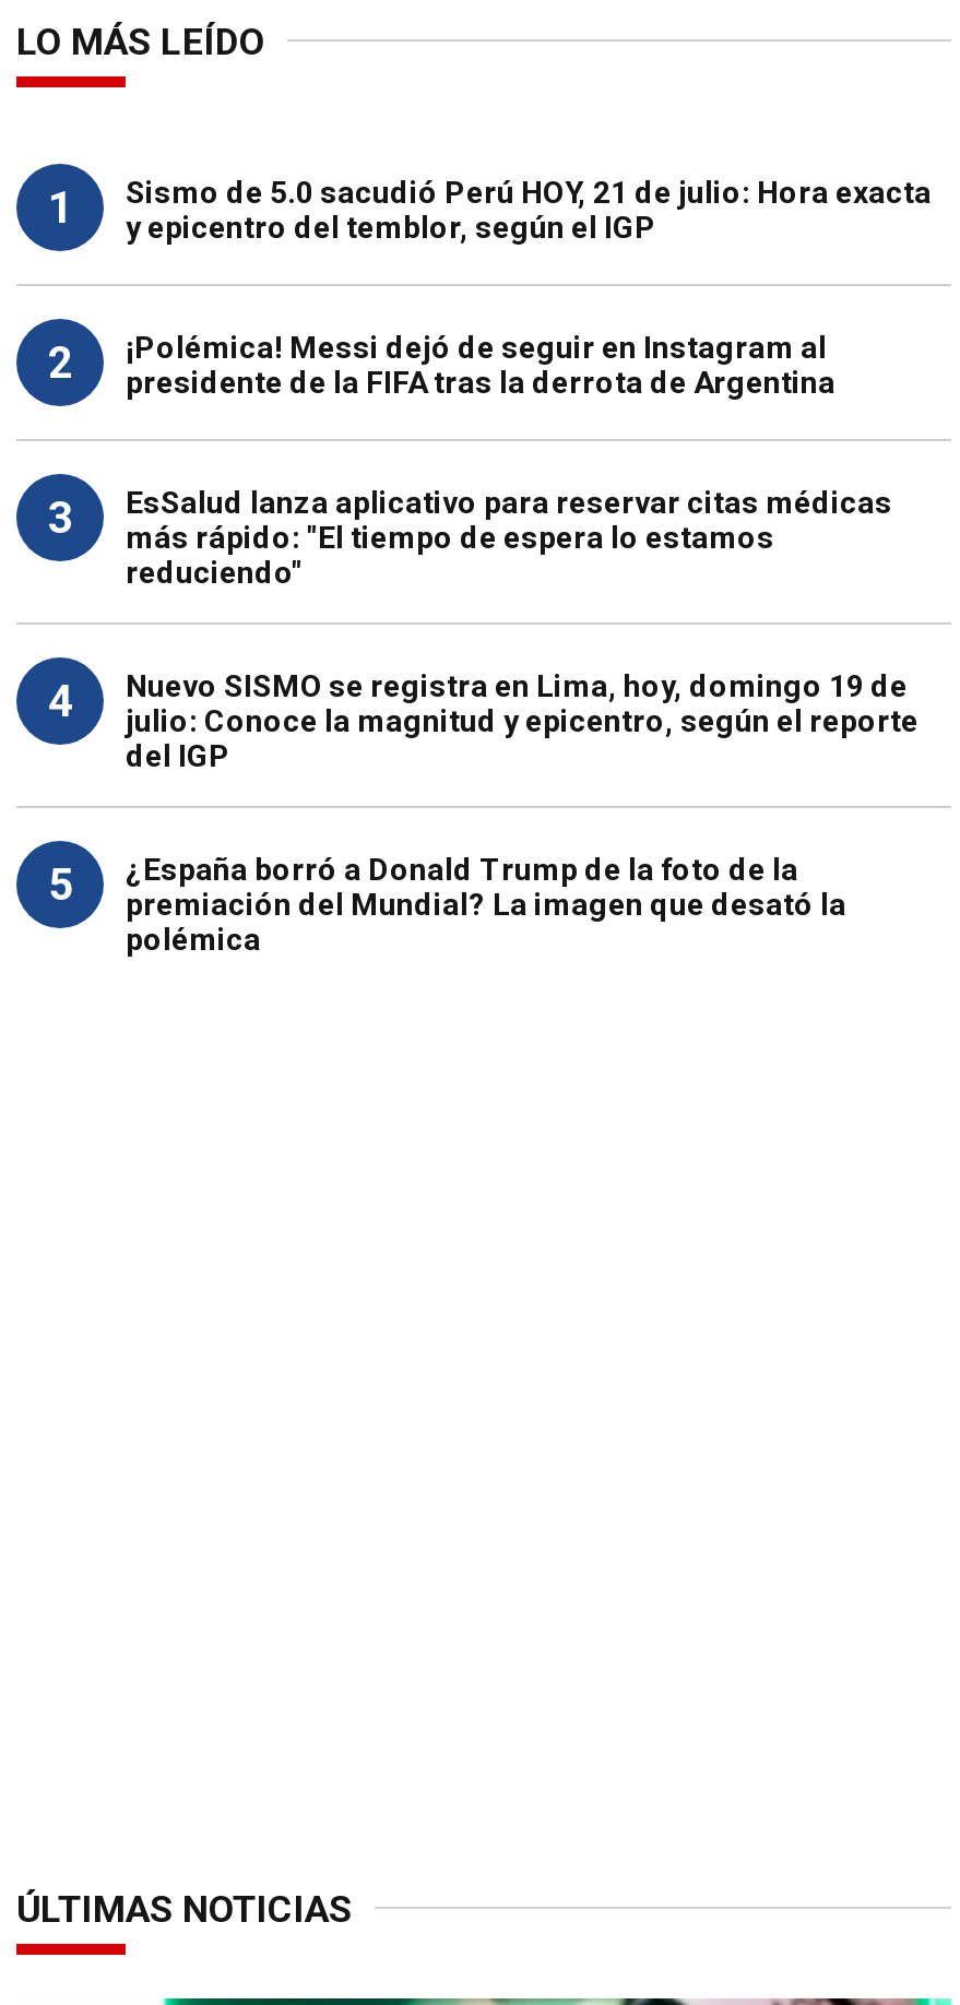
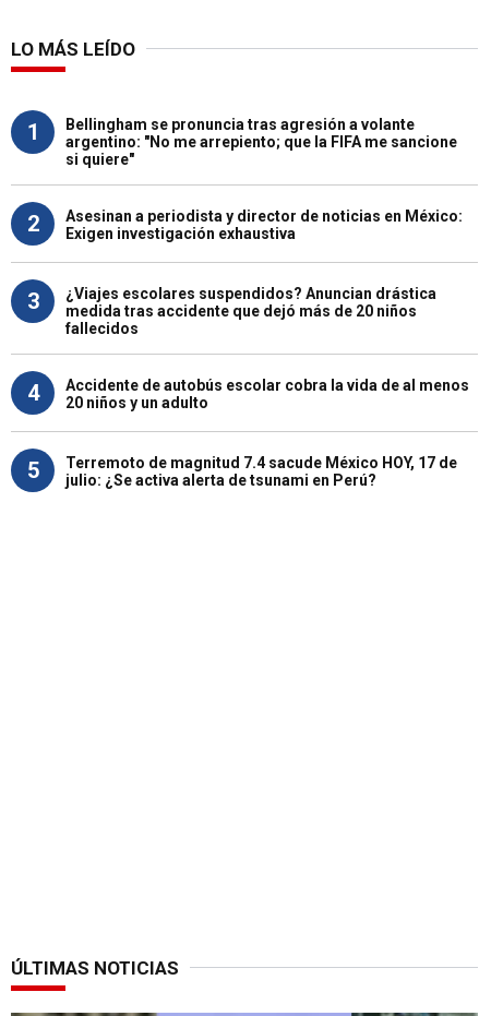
- Sismo de 5.0 sacudió Perú HOY, 21 de julio: Hora exacta
- y epicentro del temblor, según el IGP
+ Bellingham se pronuncia tras agresión a volante
+ argentino: "No me arrepiento; que la FIFA me sancione
+ si quiere"

- ¡Polémica! Messi dejó de seguir en Instagram al
- presidente de la FIFA tras la derrota de Argentina
+ Asesinan a periodista y director de noticias en México:
+ Exigen investigación exhaustiva

- EsSalud lanza aplicativo para reservar citas médicas
- más rápido: "El tiempo de espera lo estamos
- reduciendo"
+ ¿Viajes escolares suspendidos? Anuncian drástica
+ medida tras accidente que dejó más de 20 niños
+ fallecidos

- Nuevo SISMO se registra en Lima, hoy, domingo 19 de
- julio: Conoce la magnitud y epicentro, según el reporte
- del IGP
+ Accidente de autobús escolar cobra la vida de al menos
+ 20 niños y un adulto

- ¿España borró a Donald Trump de la foto de la
- premiación del Mundial? La imagen que desató la
- polémica
+ Terremoto de magnitud 7.4 sacude México HOY, 17 de
+ julio: ¿Se activa alerta de tsunami en Perú?
